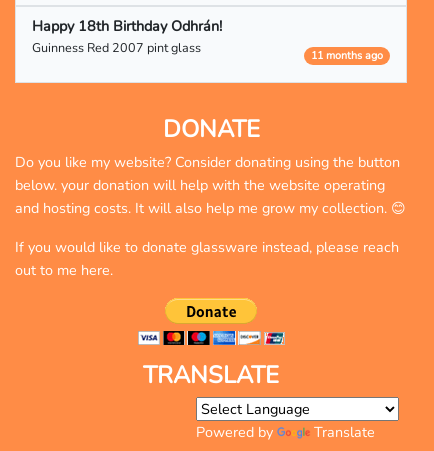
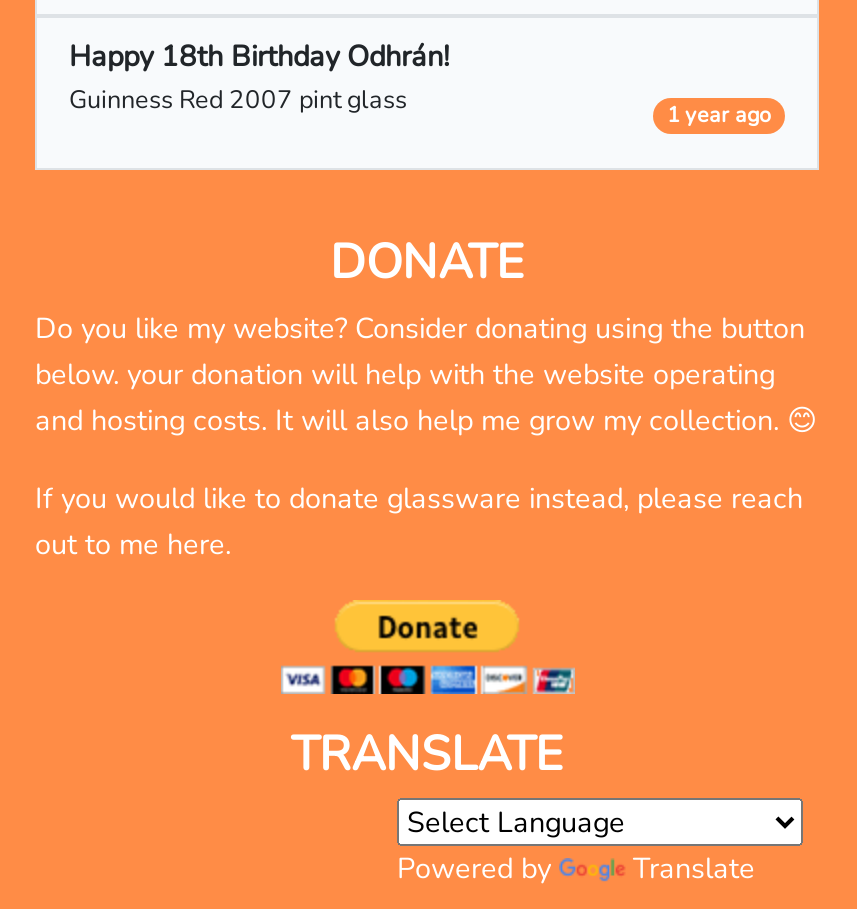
- 11 months ago
+ 1 year ago
